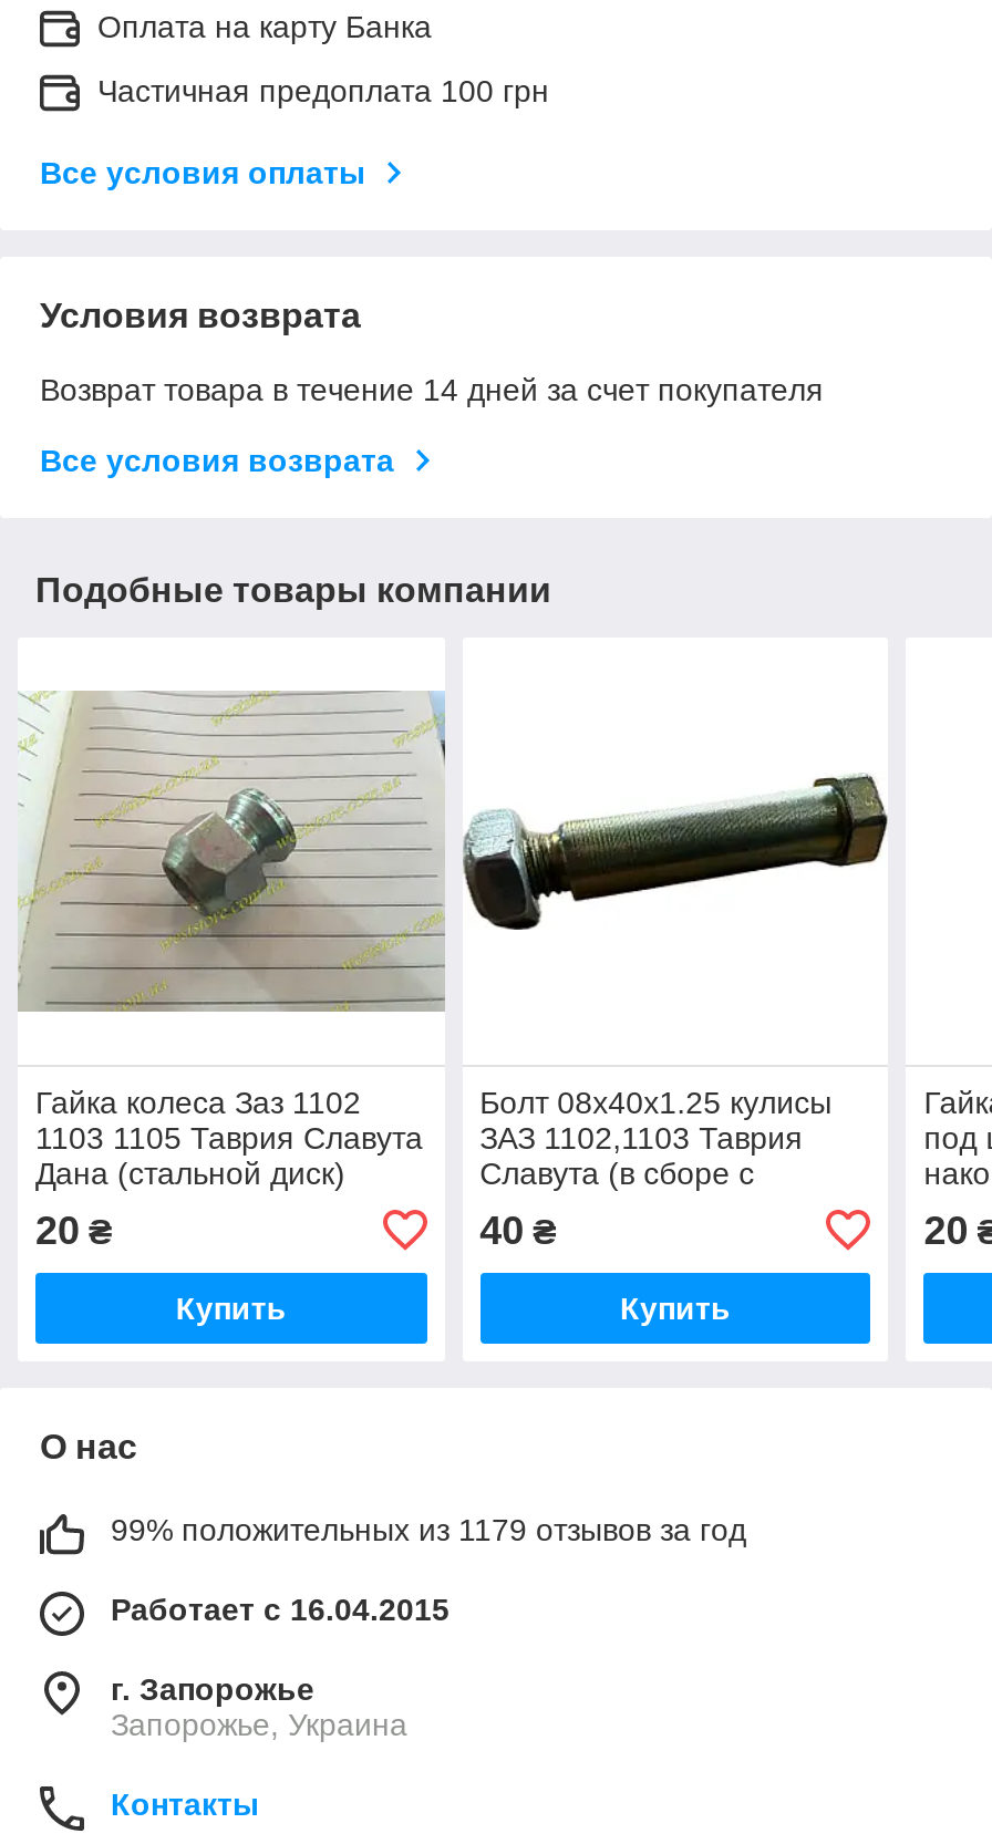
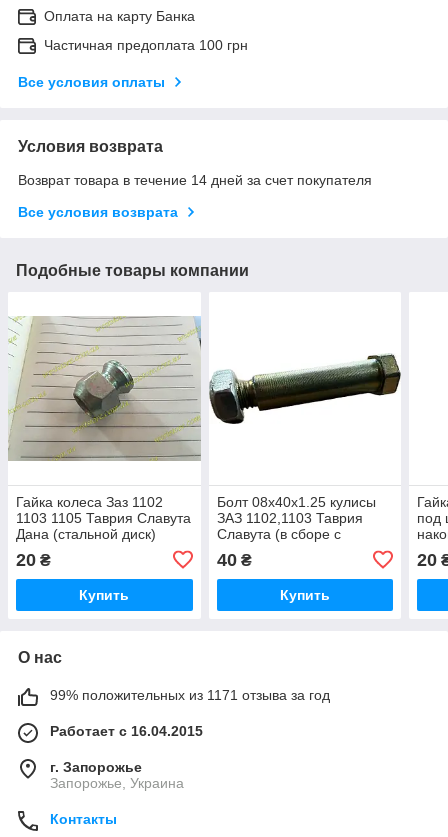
- 99% положительных из 1179 отзывов за год
+ 99% положительных из 1171 отзыва за год
